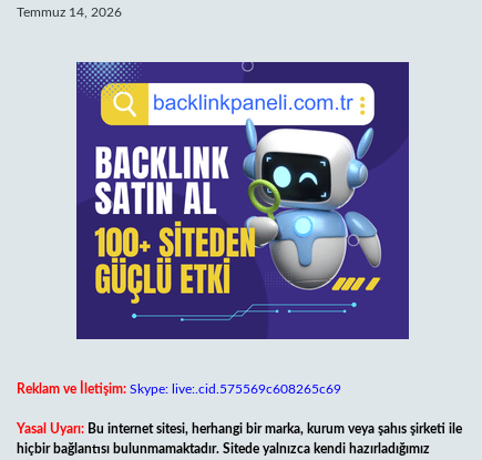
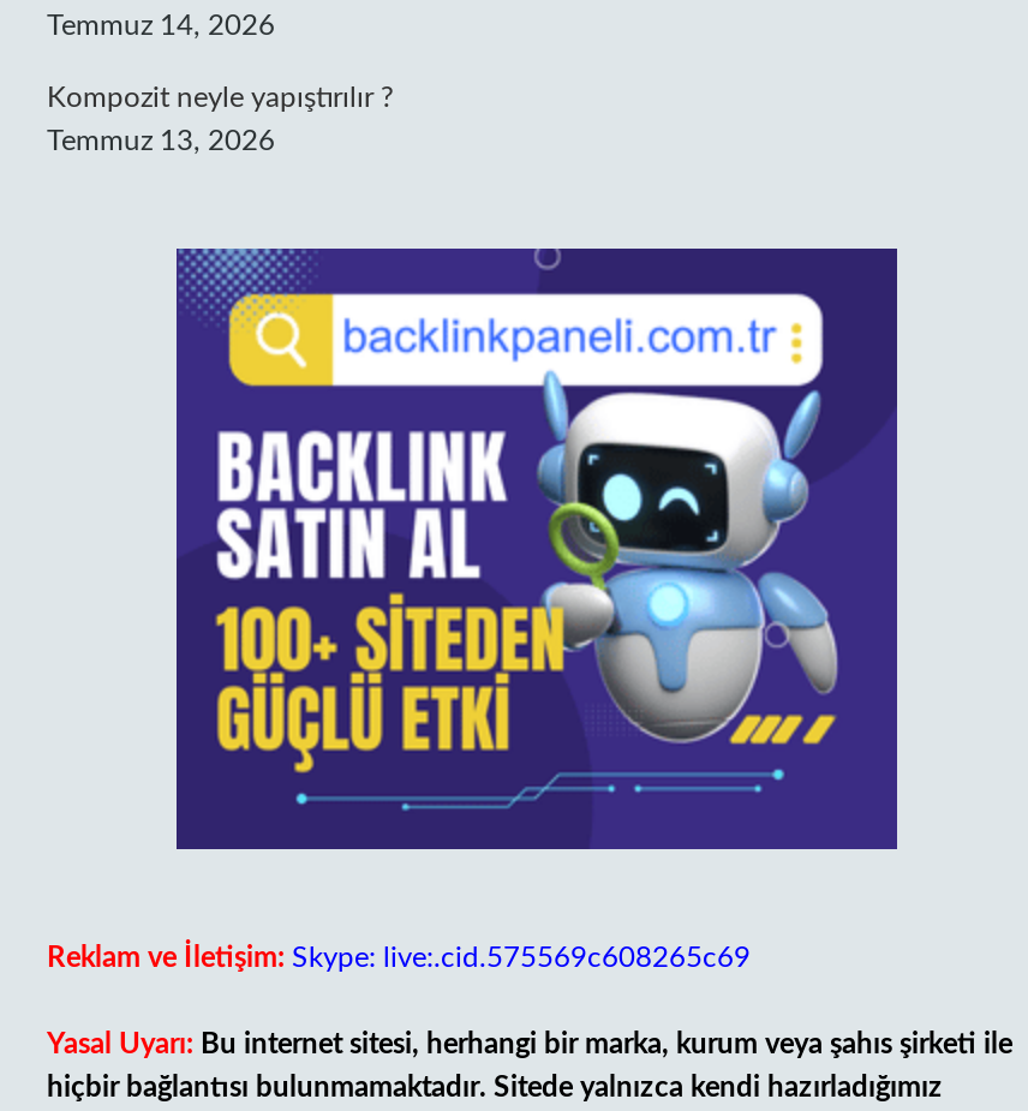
+ Kompozit neyle yapıştırılır ?
+ Temmuz 13, 2026
